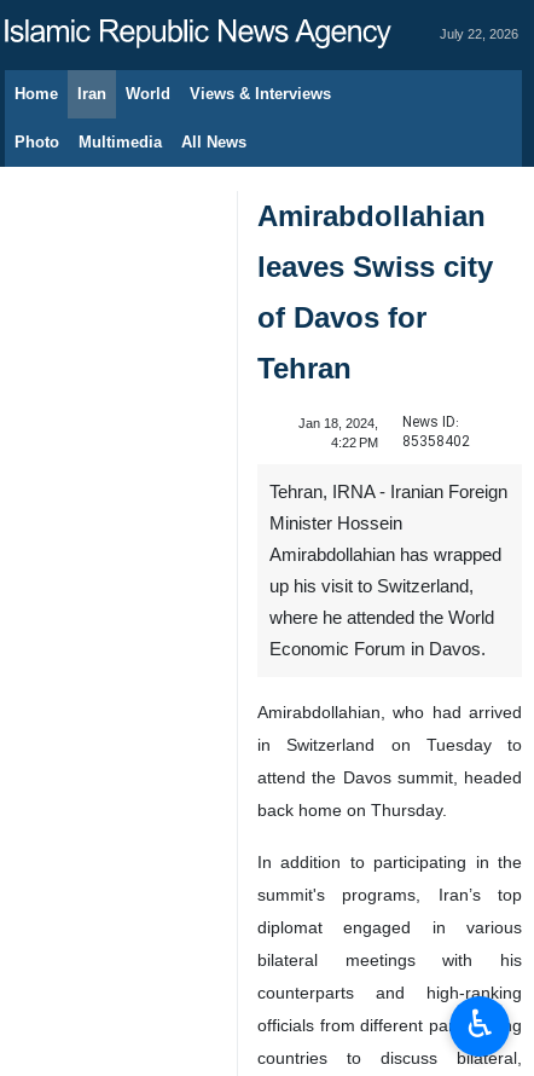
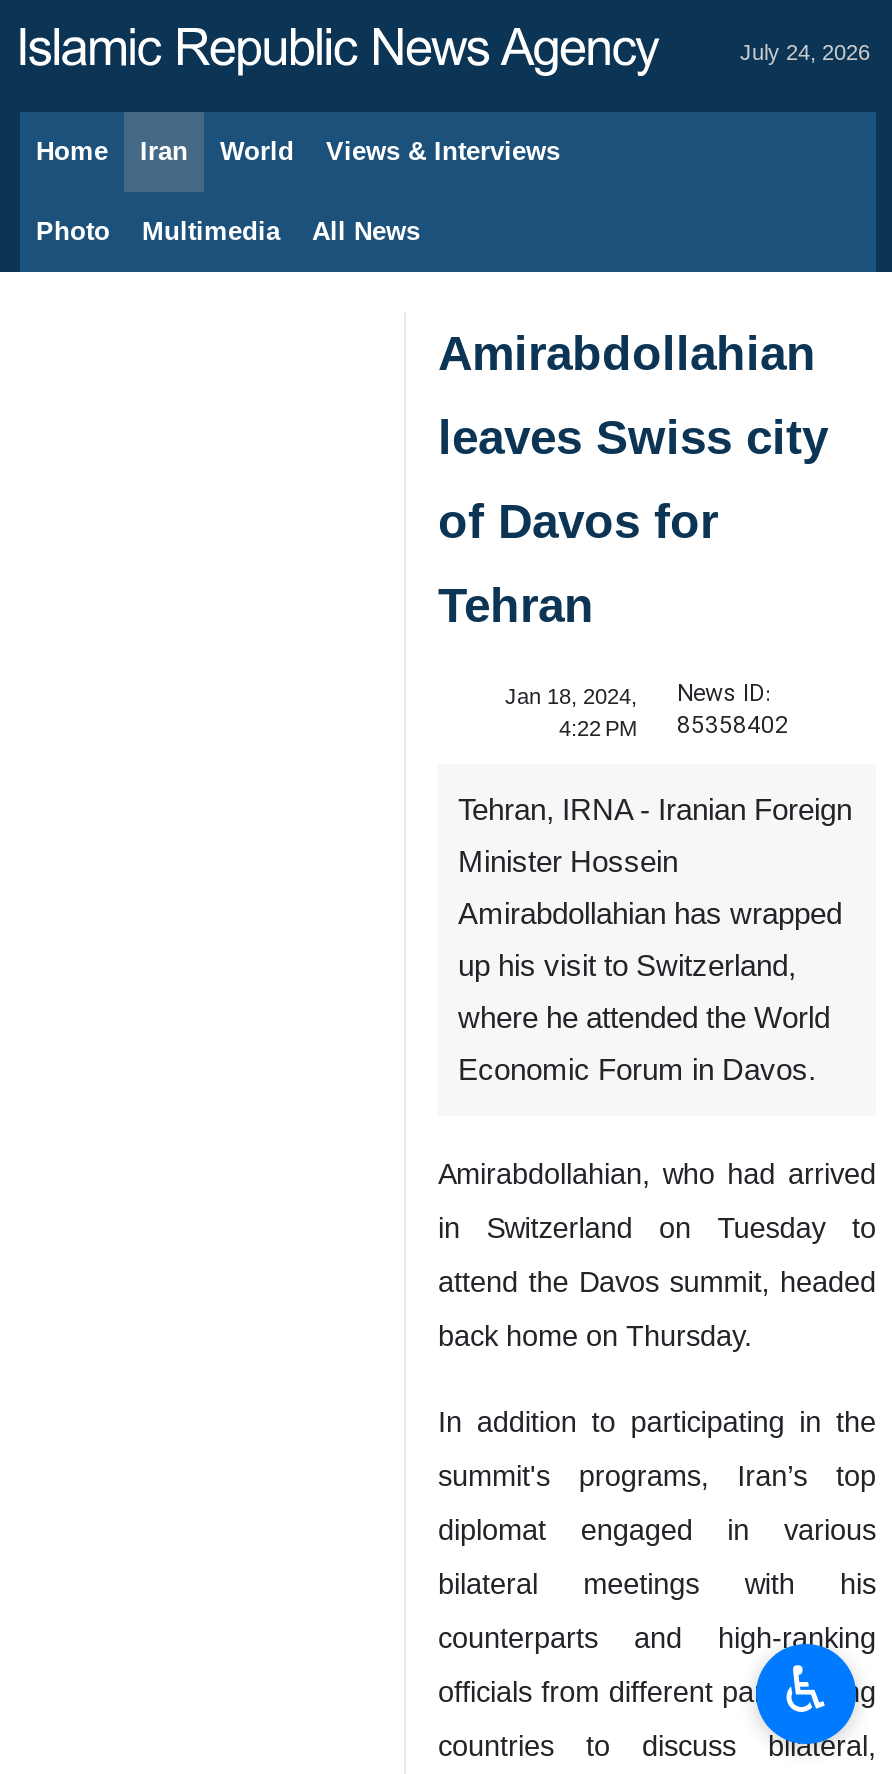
- July 22, 2026
+ July 24, 2026
